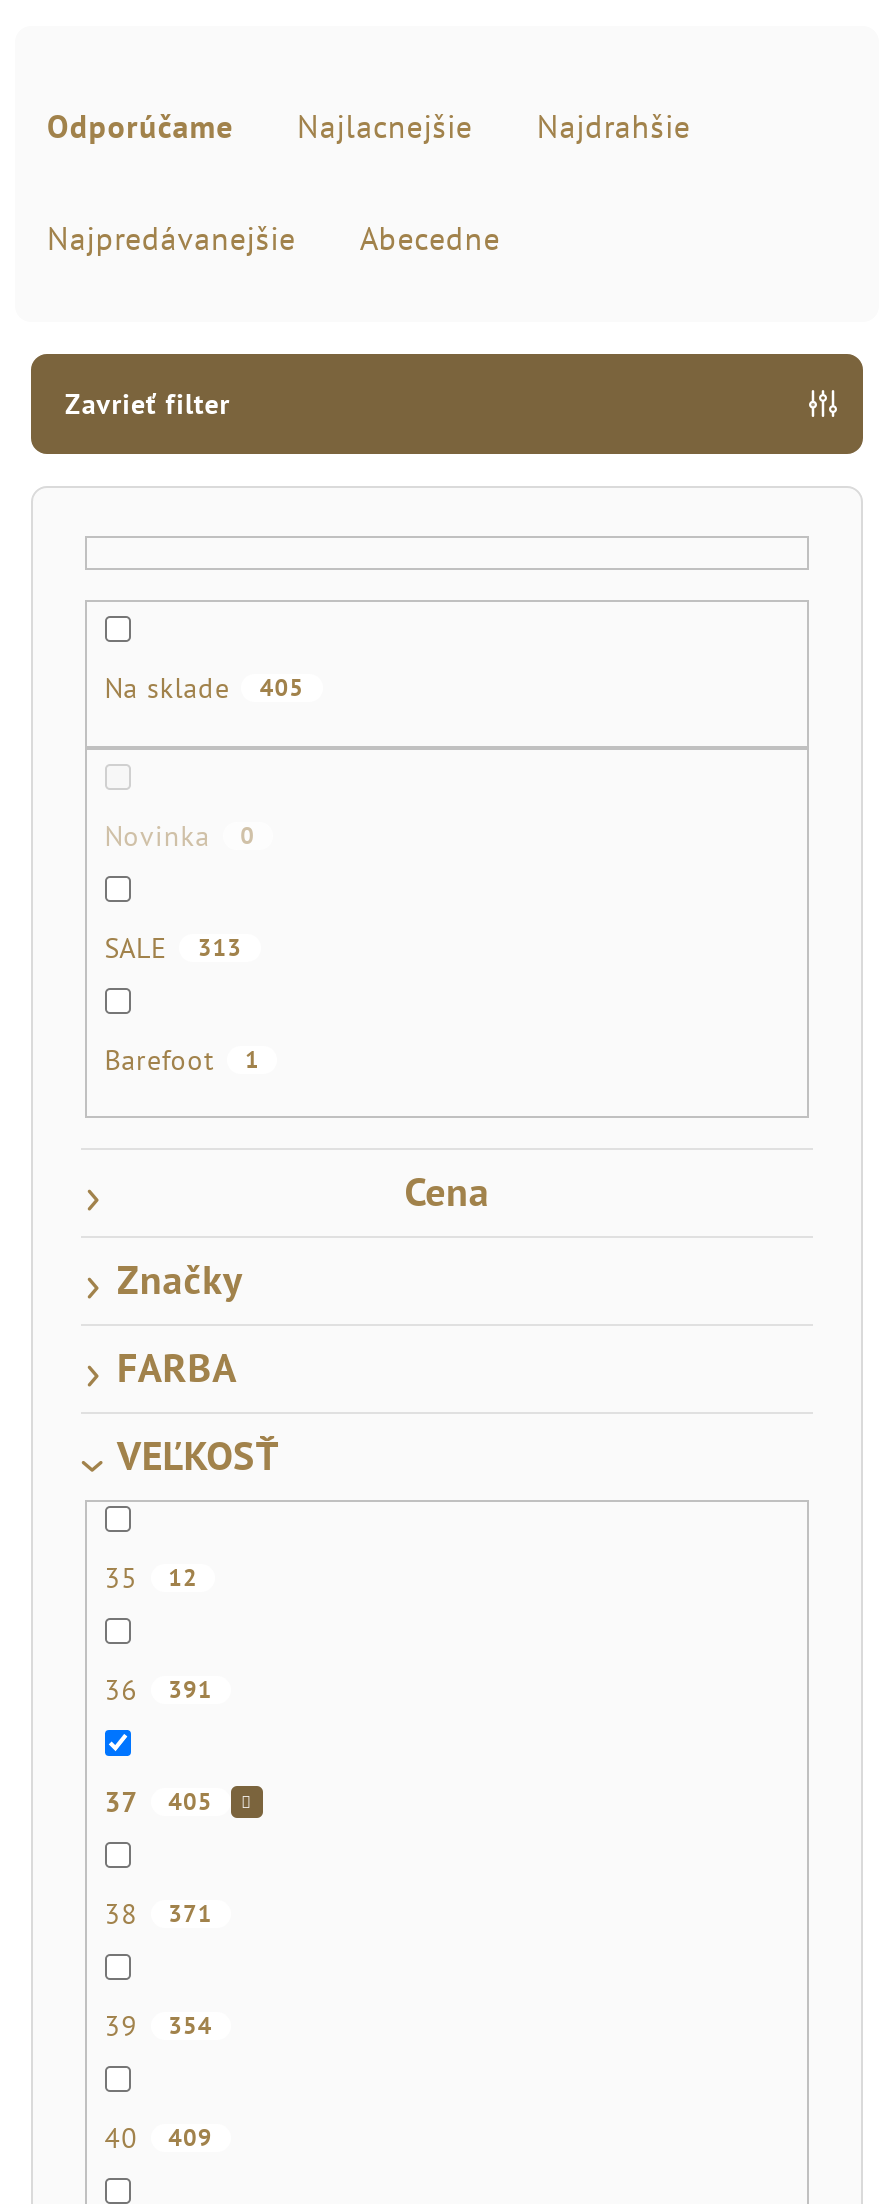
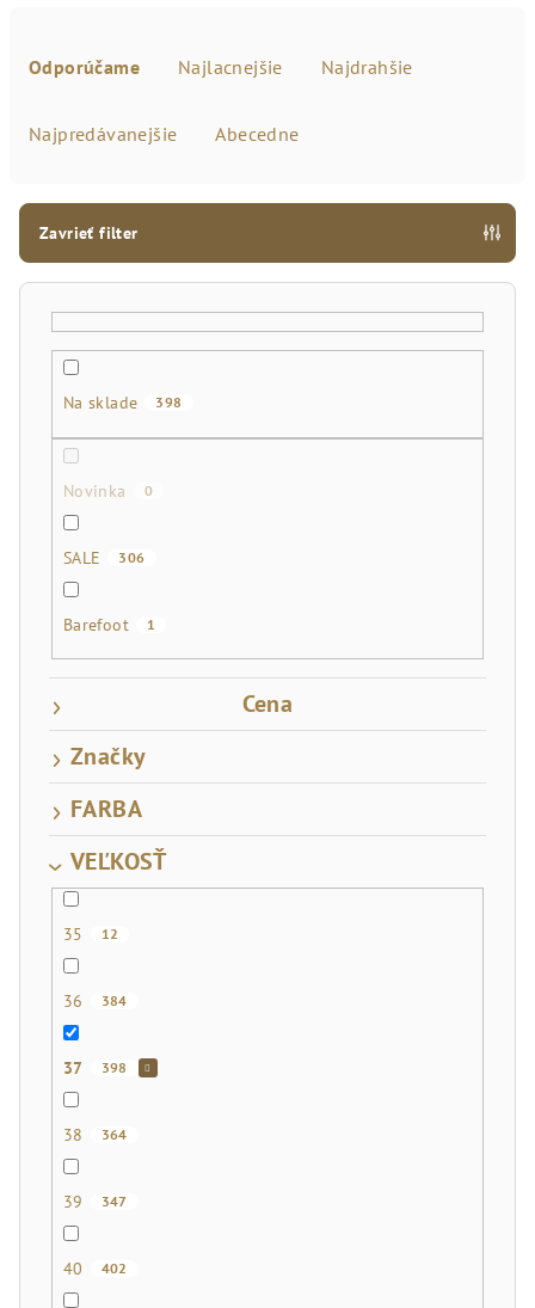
- 405
+ 398

- SALE 313
+ SALE 306

- 36 391
+ 36 384

- 37 405
+ 37 398

- 38 371
+ 38 364

- 39 354
+ 39 347

- 40 409
+ 40 402
